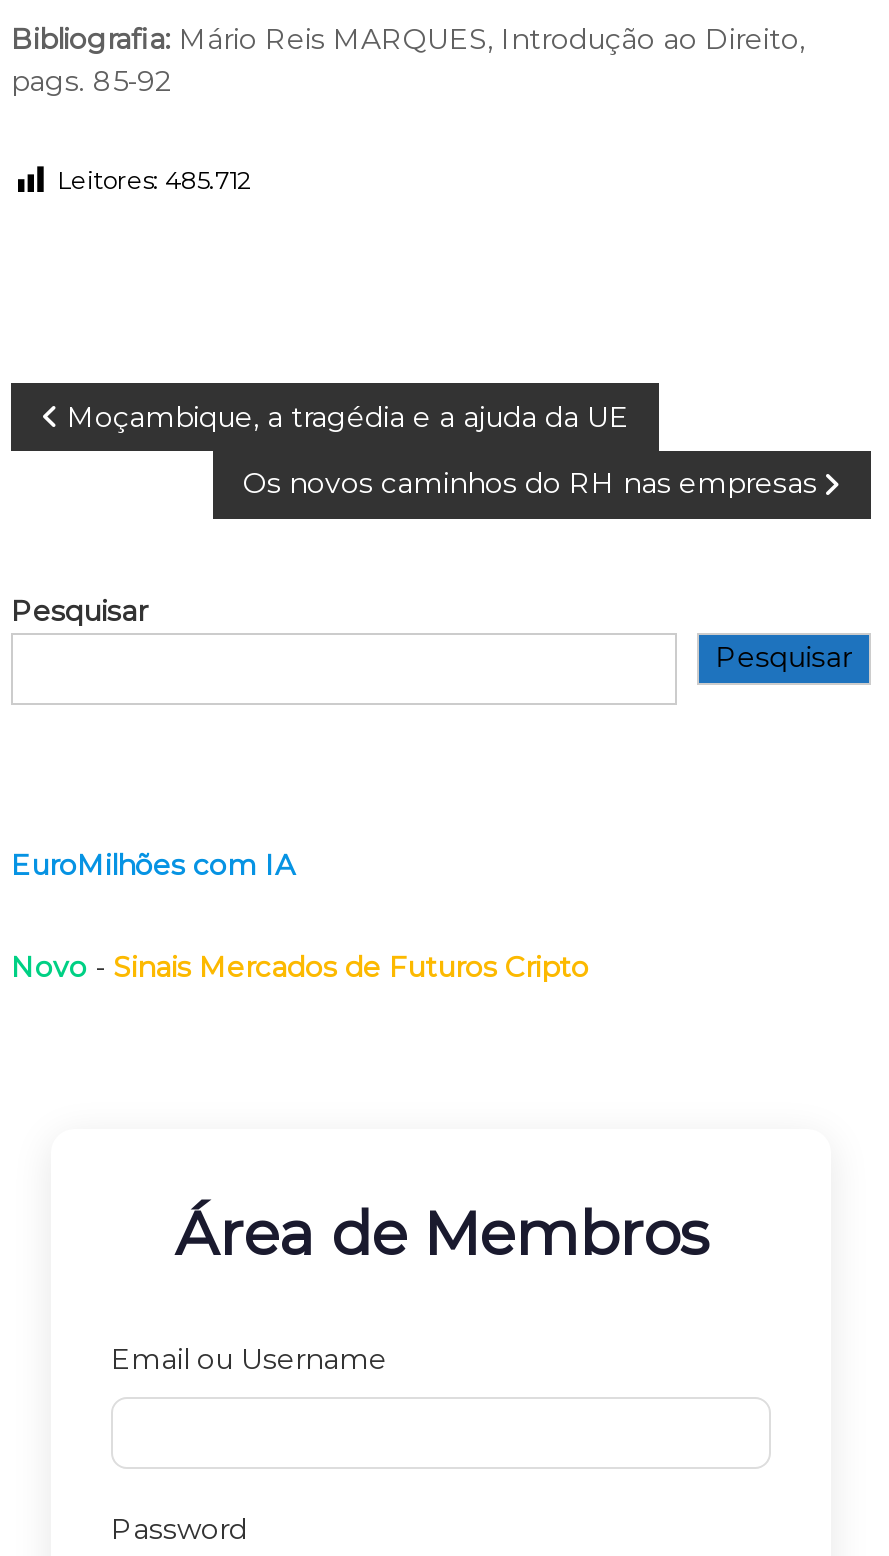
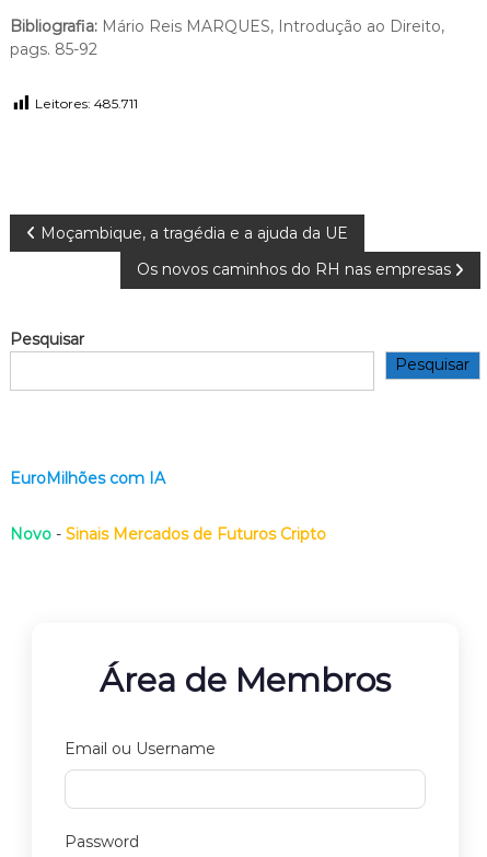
- Leitores: 485.712
+ Leitores: 485.711
